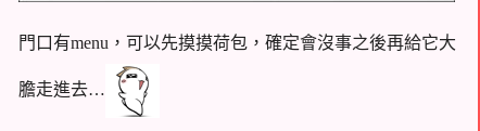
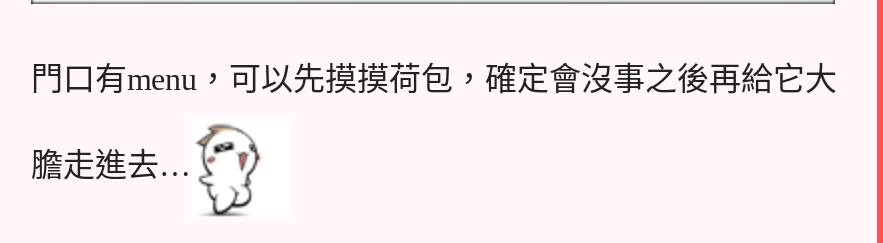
- [image]
+ [image]
